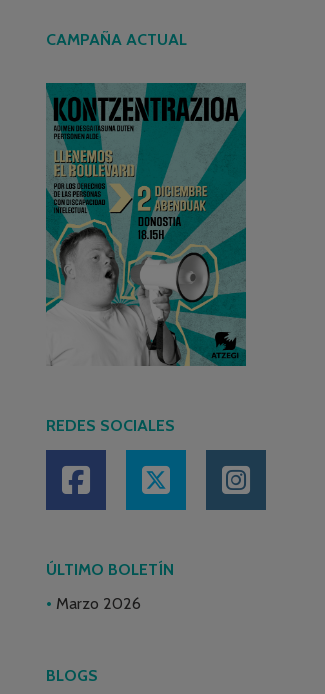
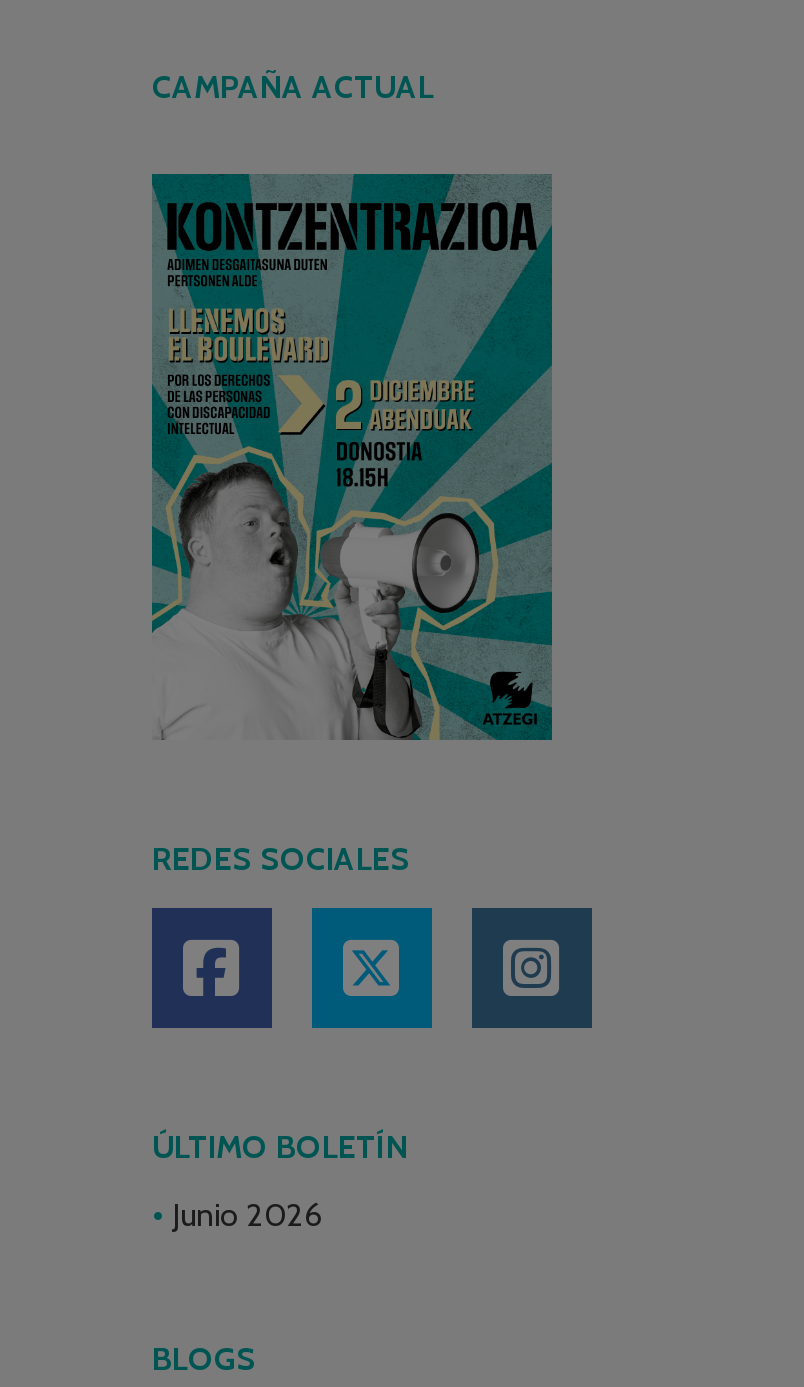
- Marzo 2026
+ Junio 2026
